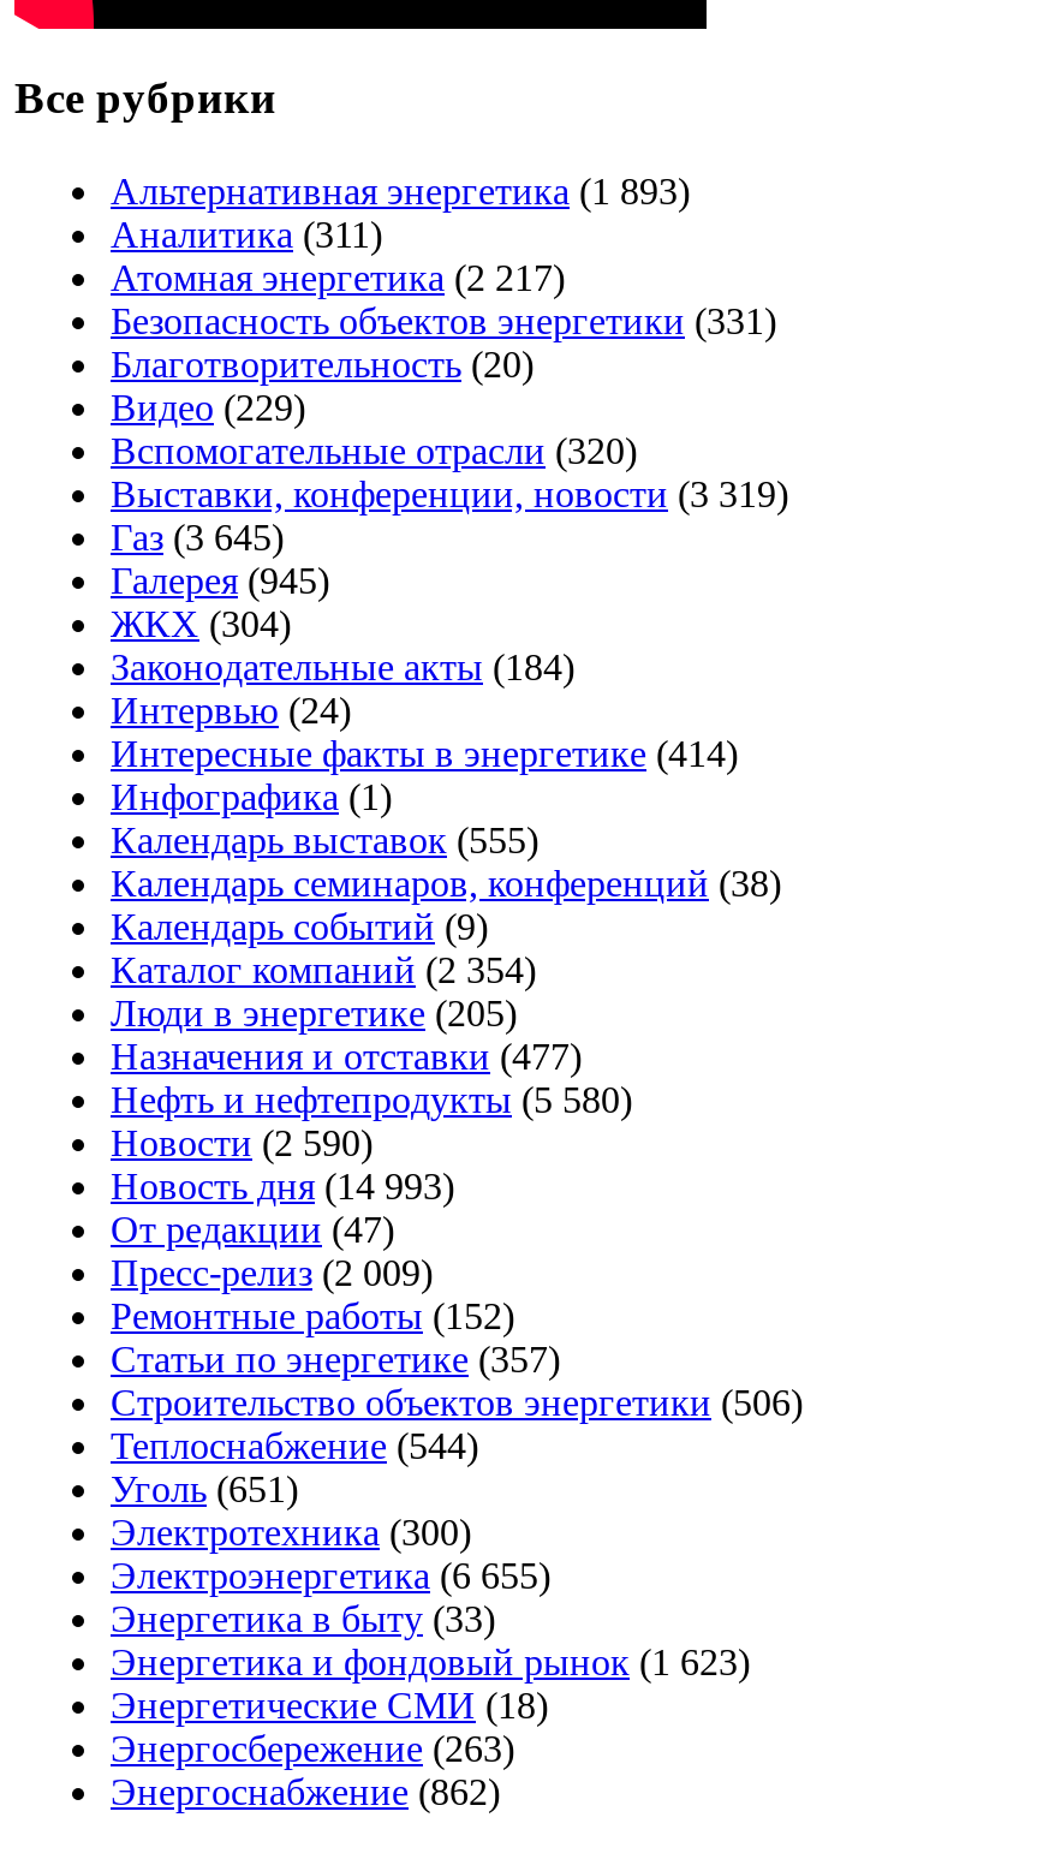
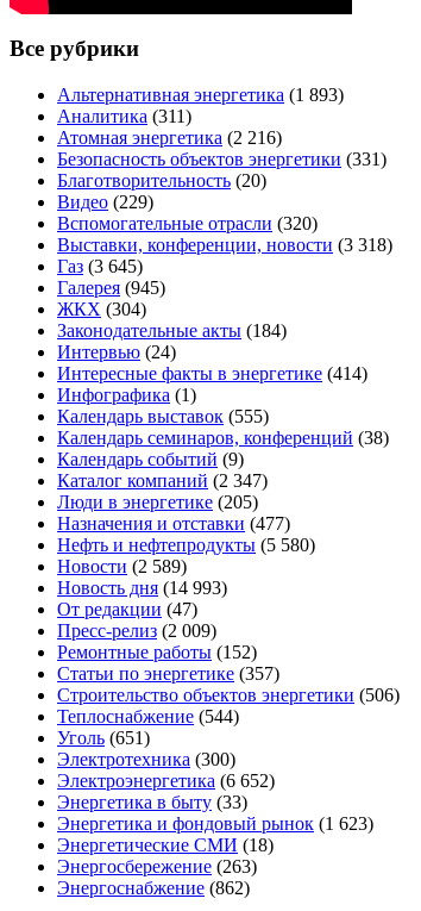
- Атомная энергетика (2 217)
+ Атомная энергетика (2 216)

- Выставки, конференции, новости (3 319)
+ Выставки, конференции, новости (3 318)

- Каталог компаний (2 354)
+ Каталог компаний (2 347)

- Новости (2 590)
+ Новости (2 589)

- Электроэнергетика (6 655)
+ Электроэнергетика (6 652)
